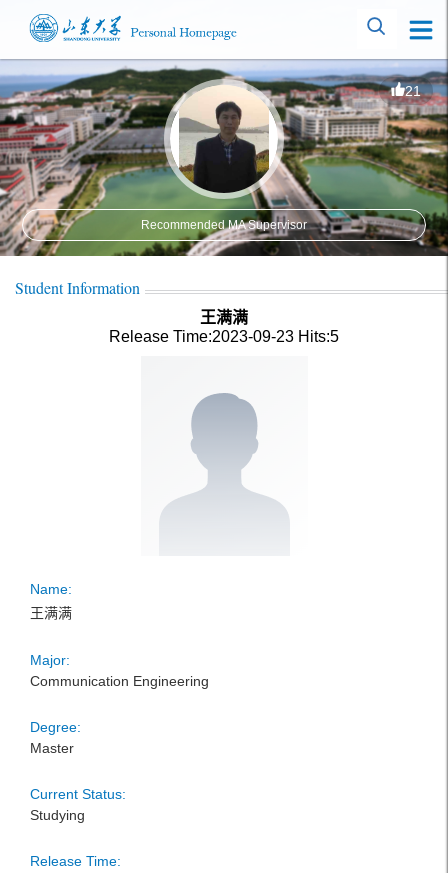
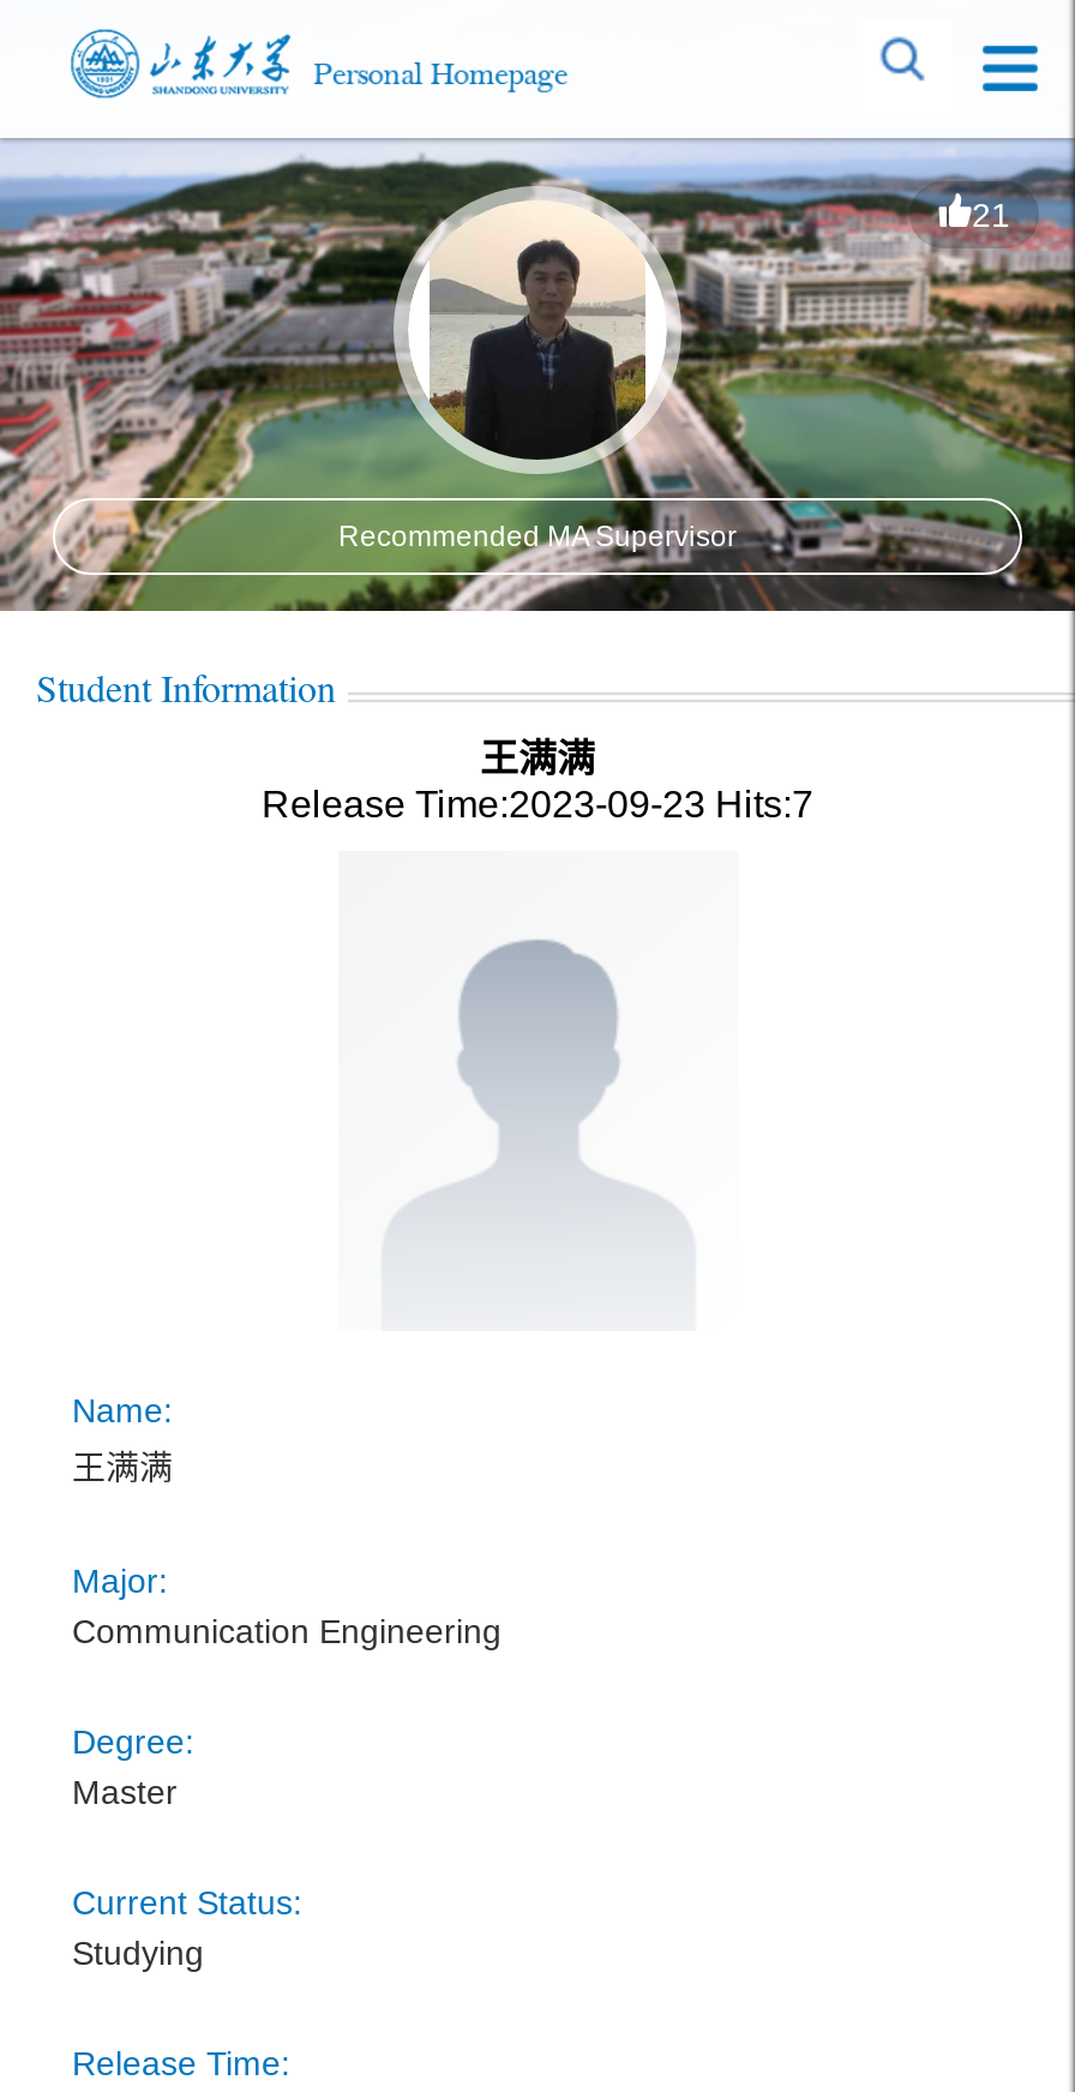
- Release Time:2023-09-23 Hits:5
+ Release Time:2023-09-23 Hits:7
